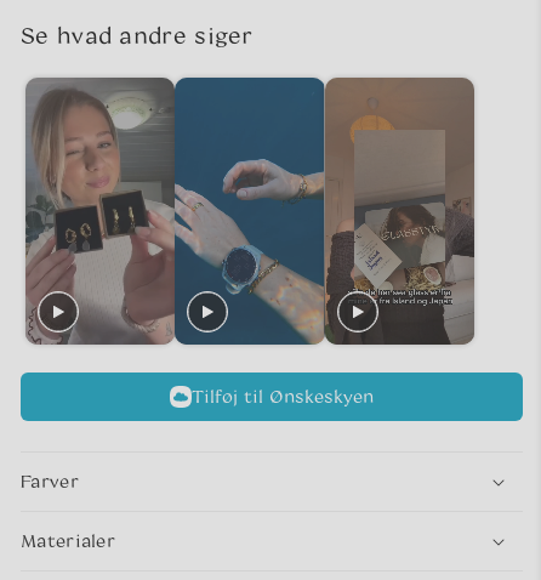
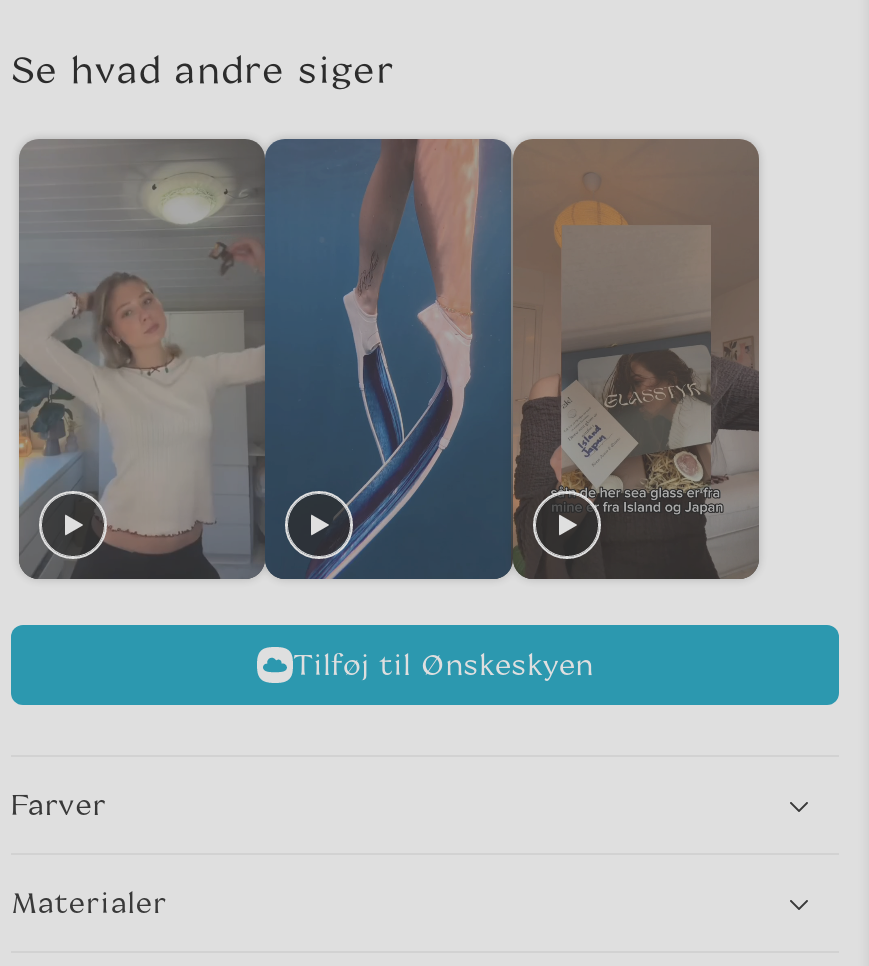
- [image]
+ [image]
